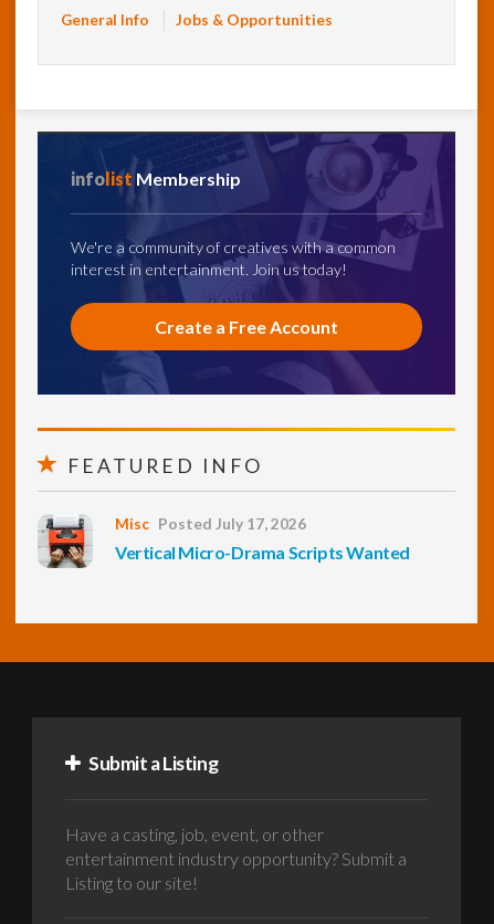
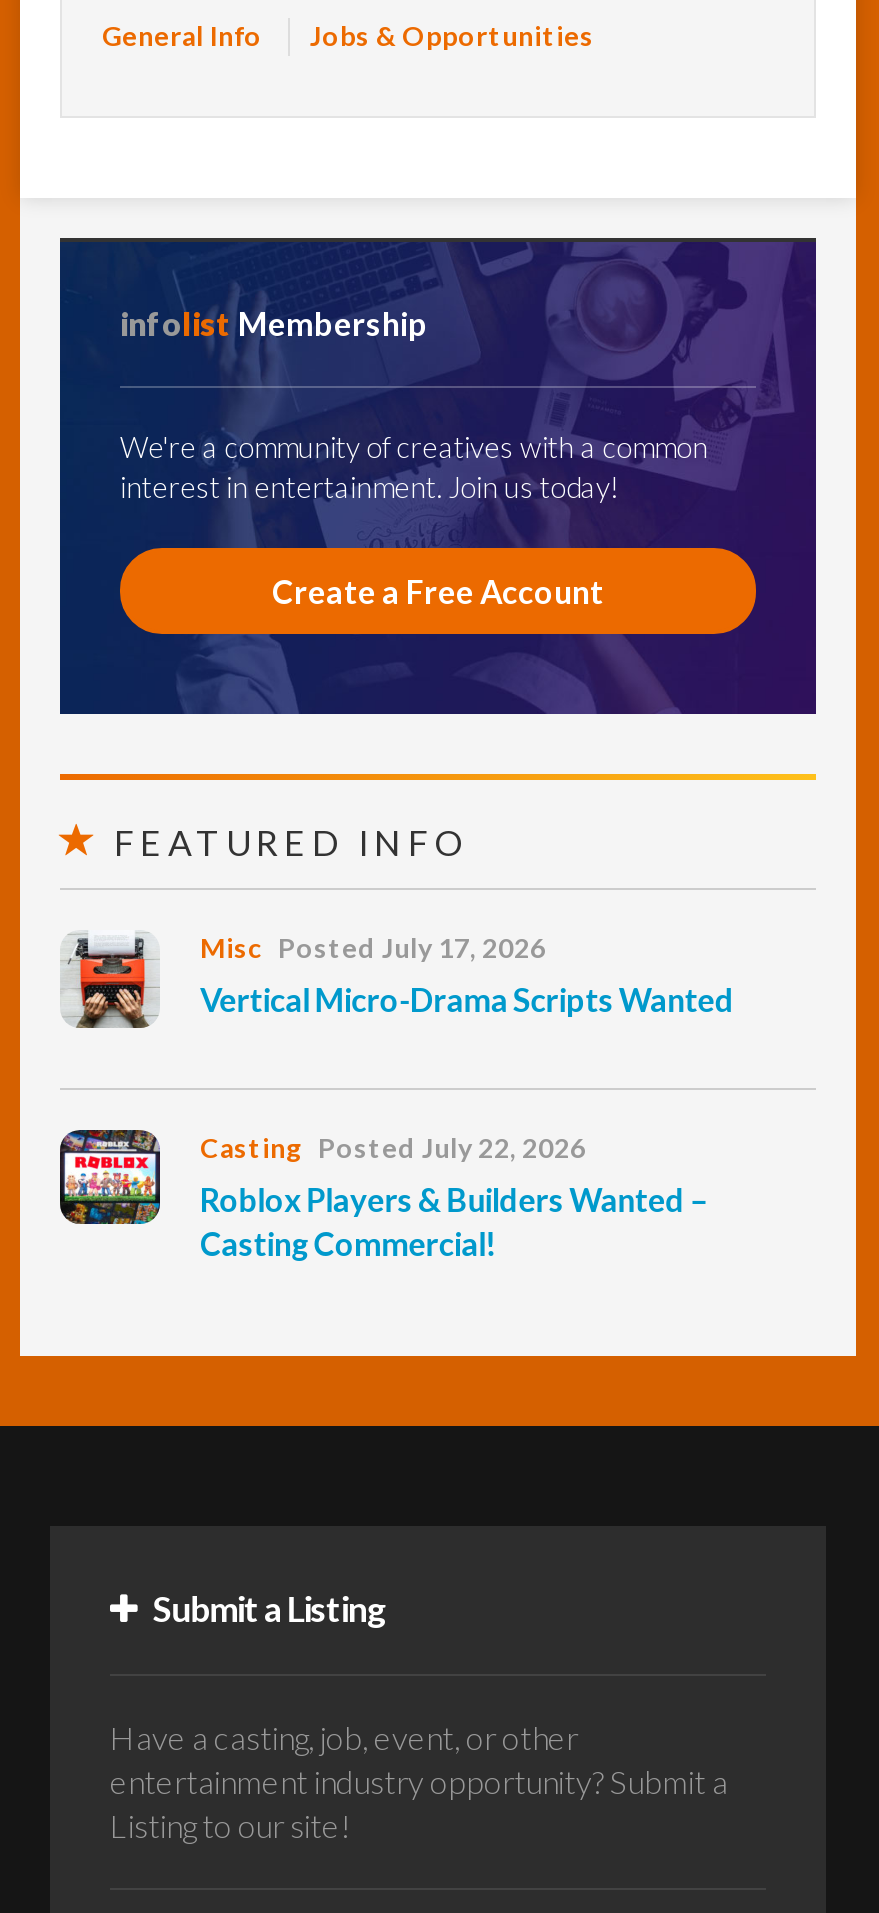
+ [image]
+ Casting Posted July 22, 2026
+ Roblox Players & Builders Wanted –
+ Casting Commercial!
